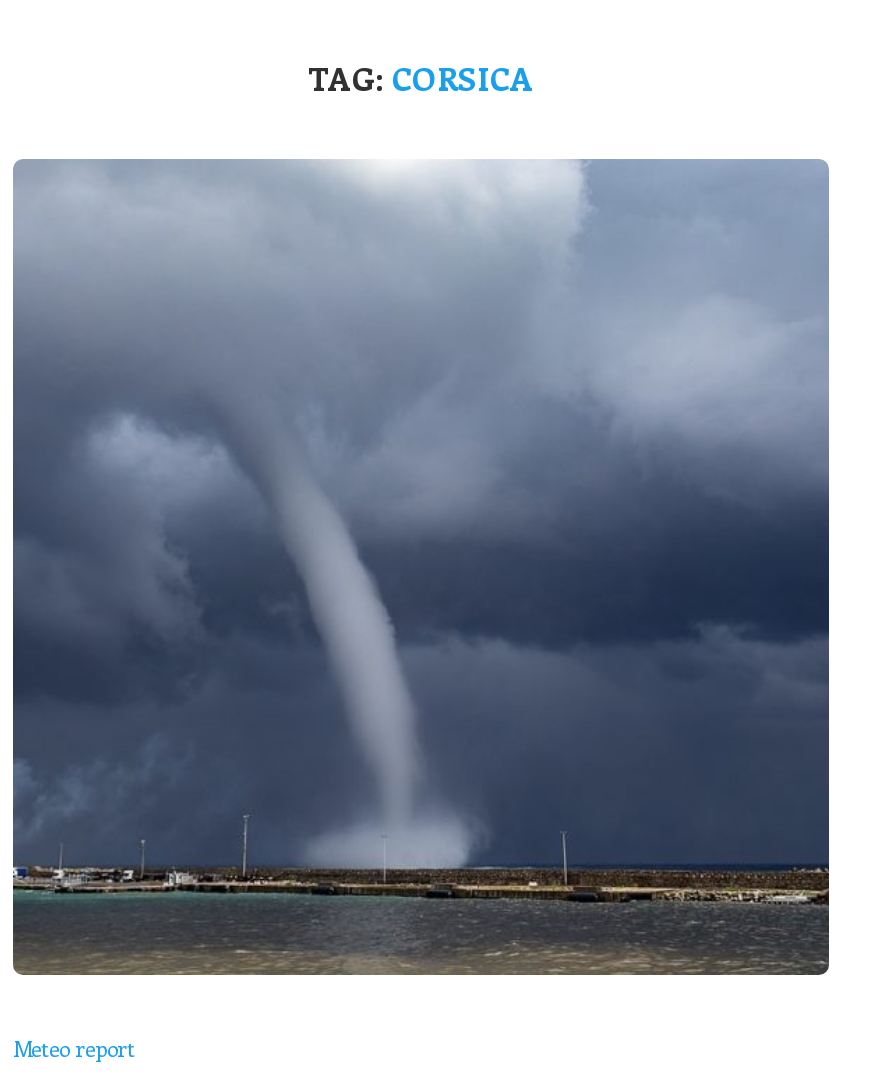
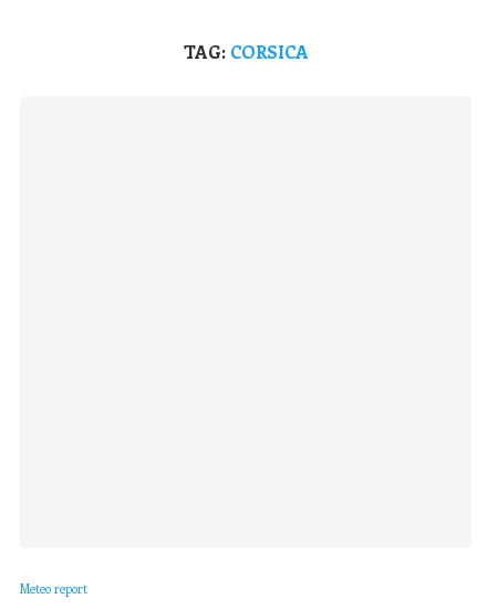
- [image]
